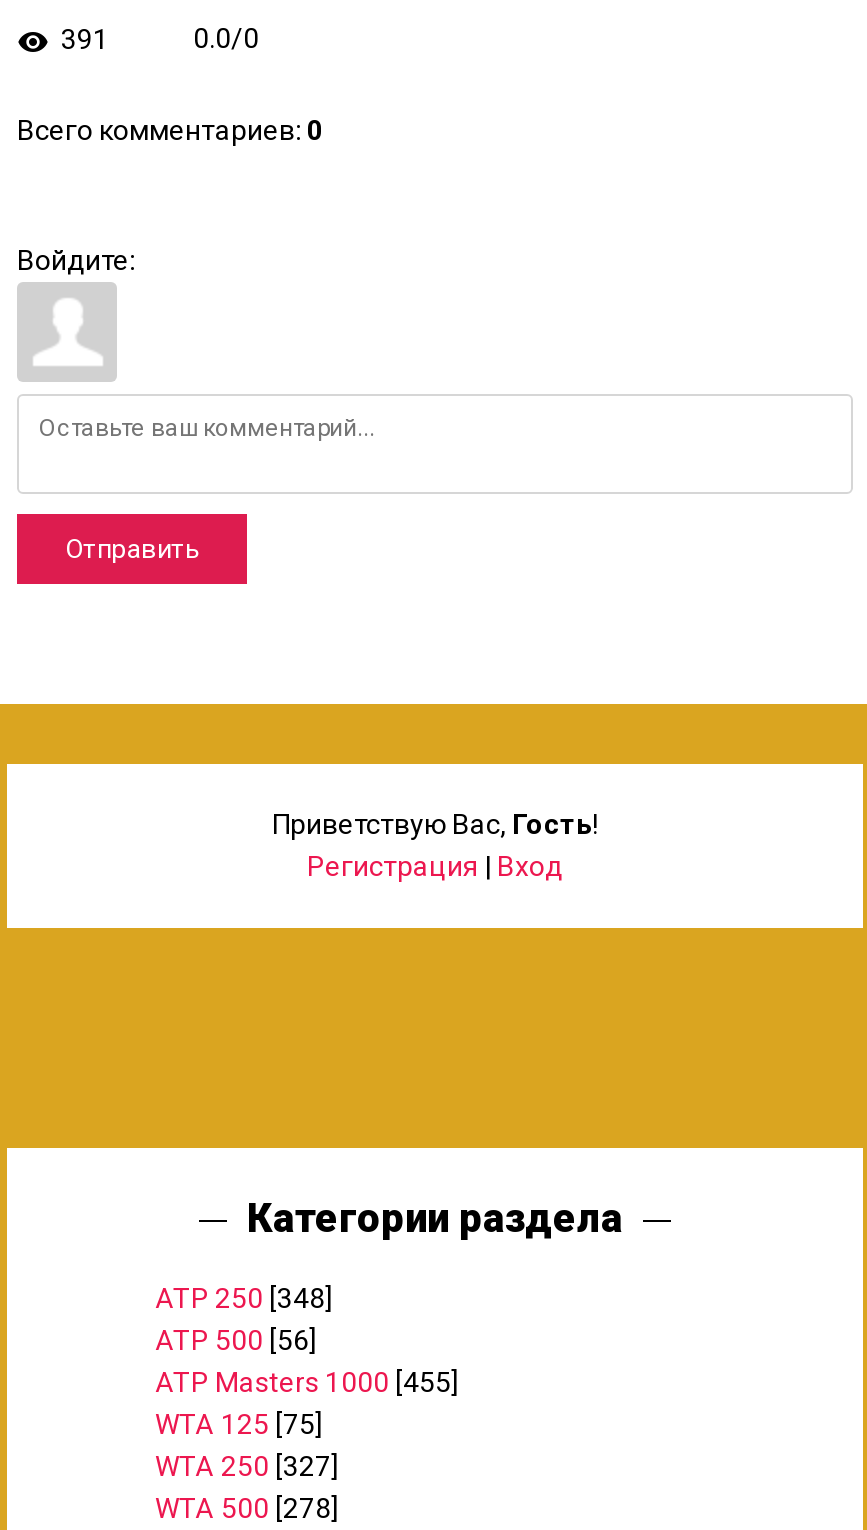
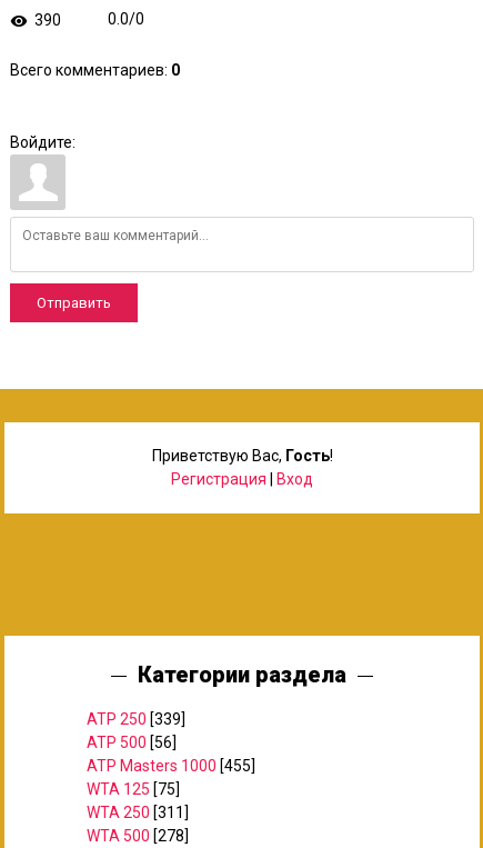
- 391
+ 390

- ATP 250 [348]
+ ATP 250 [339]

- WTA 250 [327]
+ WTA 250 [311]
